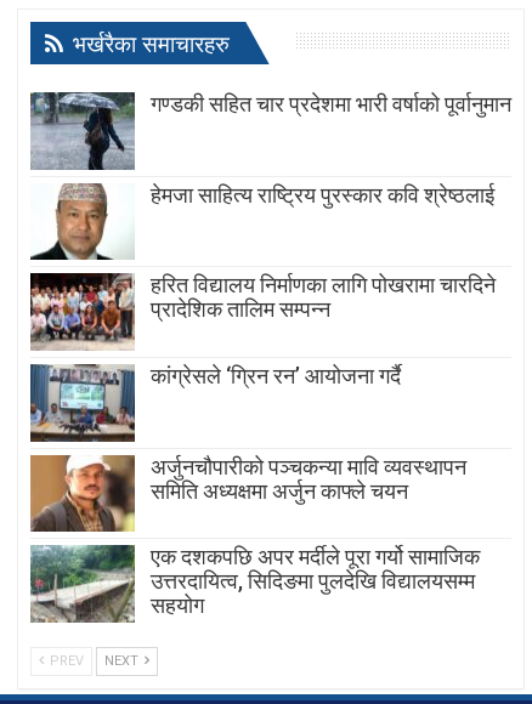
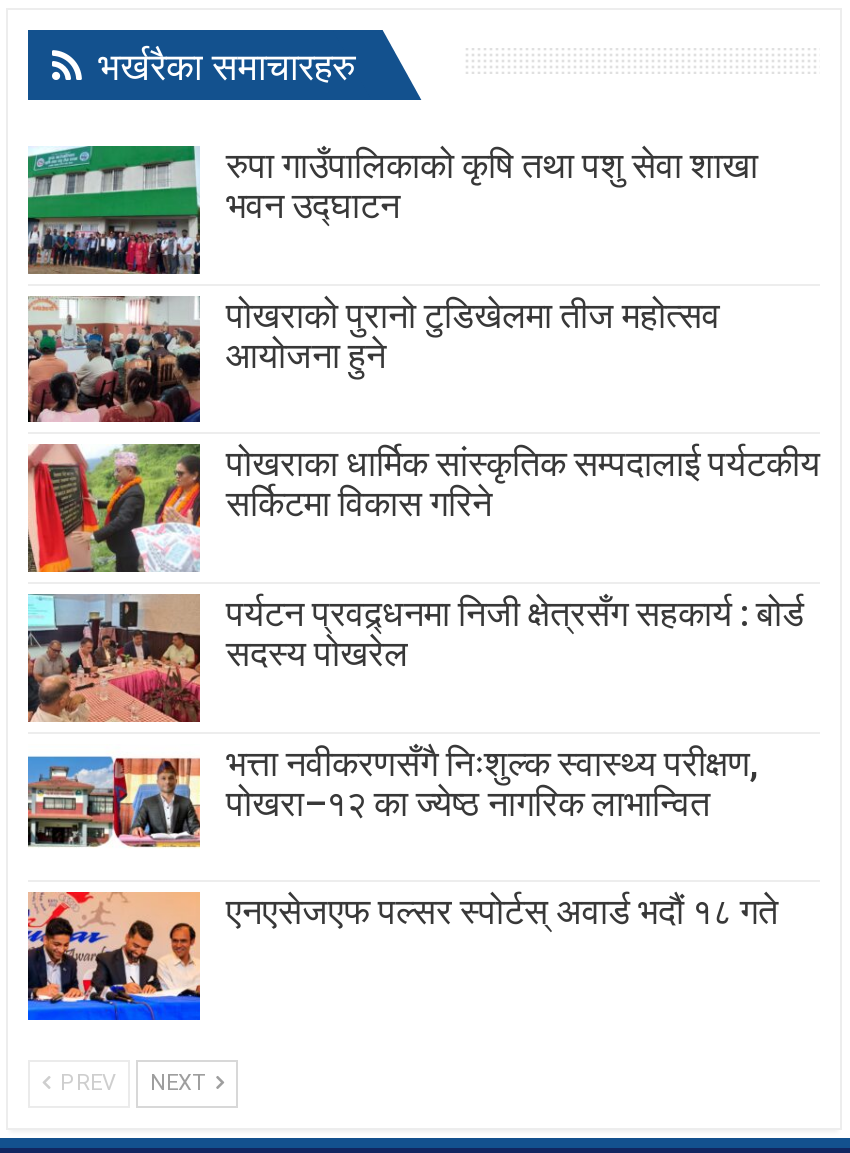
- [image]
- गण्डकी सहित चार प्रदेशमा भारी वर्षाको पूर्वानुमान
+ [image]
+ रुपा गाउँपालिकाको कृषि तथा पशु सेवा शाखा
+ भवन उद्घाटन

- [image]
- हेमजा साहित्य राष्ट्रिय पुरस्कार कवि श्रेष्ठलाई
+ [image]
+ पोखराको पुरानो टुडिखेलमा तीज महोत्सव
+ आयोजना हुने

- [image]
- हरित विद्यालय निर्माणका लागि पोखरामा चारदिने
- प्रादेशिक तालिम सम्पन्न
+ [image]
+ पोखराका धार्मिक सांस्कृतिक सम्पदालाई पर्यटकीय
+ सर्किटमा विकास गरिने

- [image]
- कांग्रेसले ‘ग्रिन रन’ आयोजना गर्दै
+ [image]
+ पर्यटन प्रवद्र्धनमा निजी क्षेत्रसँग सहकार्य : बोर्ड
+ सदस्य पोखरेल

- [image]
- अर्जुनचौपारीको पञ्चकन्या मावि व्यवस्थापन
- समिति अध्यक्षमा अर्जुन काफ्ले चयन
+ [image]
+ भत्ता नवीकरणसँगै निःशुल्क स्वास्थ्य परीक्षण,
+ पोखरा–१२ का ज्येष्ठ नागरिक लाभान्वित

- [image]
- एक दशकपछि अपर मर्दीले पूरा गर्यो सामाजिक
- उत्तरदायित्व, सिदिङमा पुलदेखि विद्यालयसम्म
- सहयोग
+ [image]
+ एनएसेजएफ पल्सर स्पोर्टस् अवार्ड भदौं १८ गते
